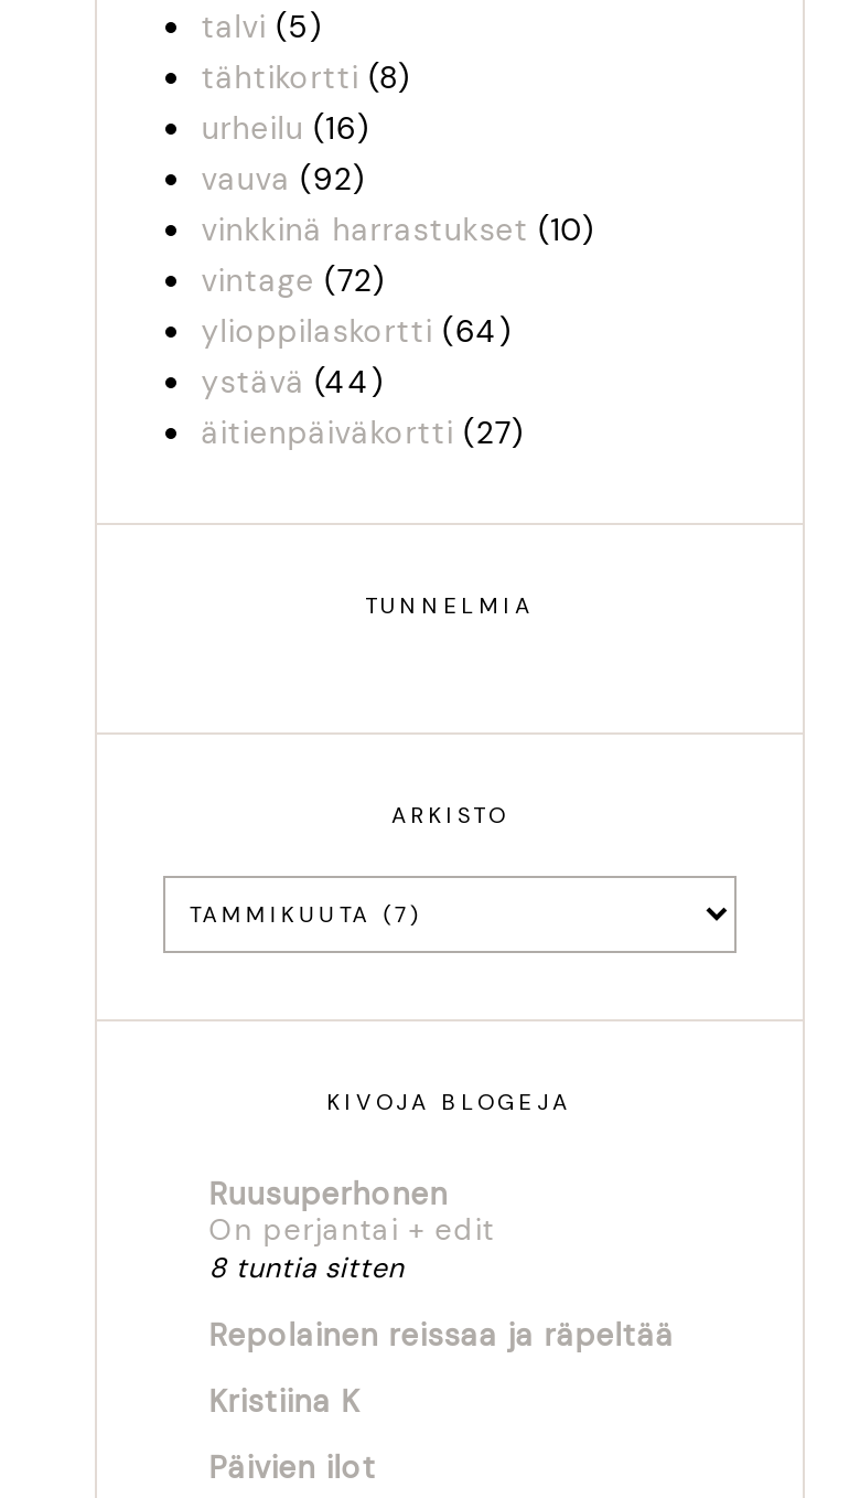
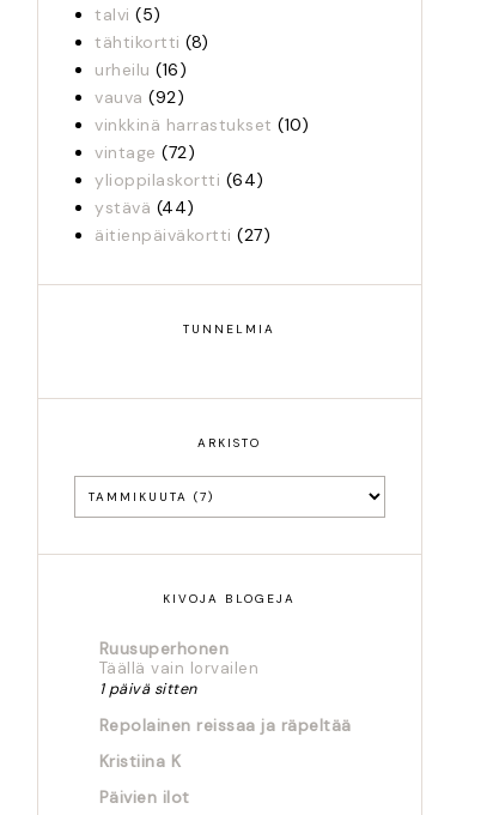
- On perjantai + edit
- 8 tuntia sitten
+ Täällä vain lorvailen
+ 1 päivä sitten
